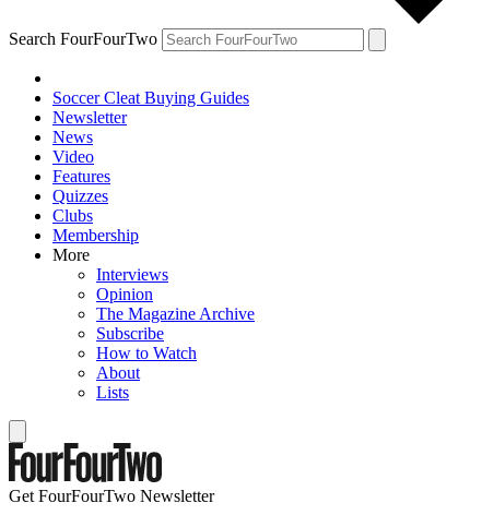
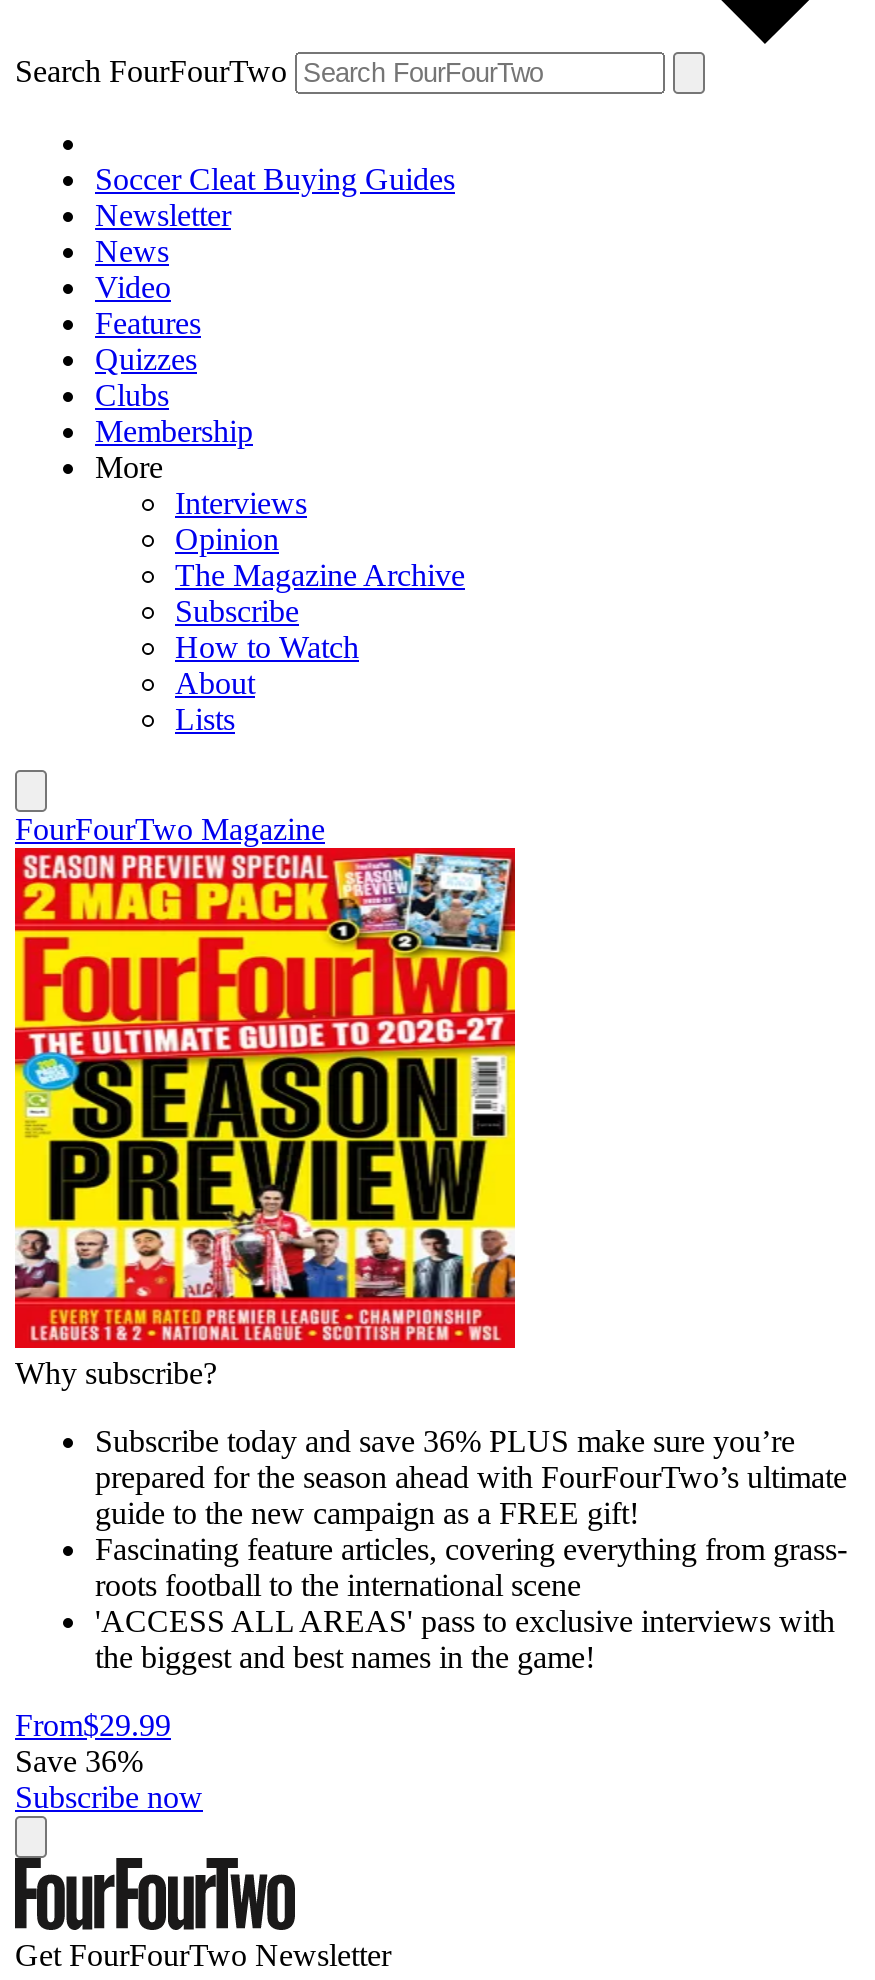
+ [image]
+ Why subscribe?
+ Subscribe today and save 36% PLUS make sure you’re
+ prepared for the season ahead with FourFourTwo’s ultimate
+ guide to the new campaign as a FREE gift!
+ Fascinating feature articles, covering everything from grass-
+ roots football to the international scene
+ 'ACCESS ALL AREAS' pass to exclusive interviews with
+ the biggest and best names in the game!
+ From$29.99
+ Save 36%
+ Subscribe now

+ FourFourTwo Magazine
